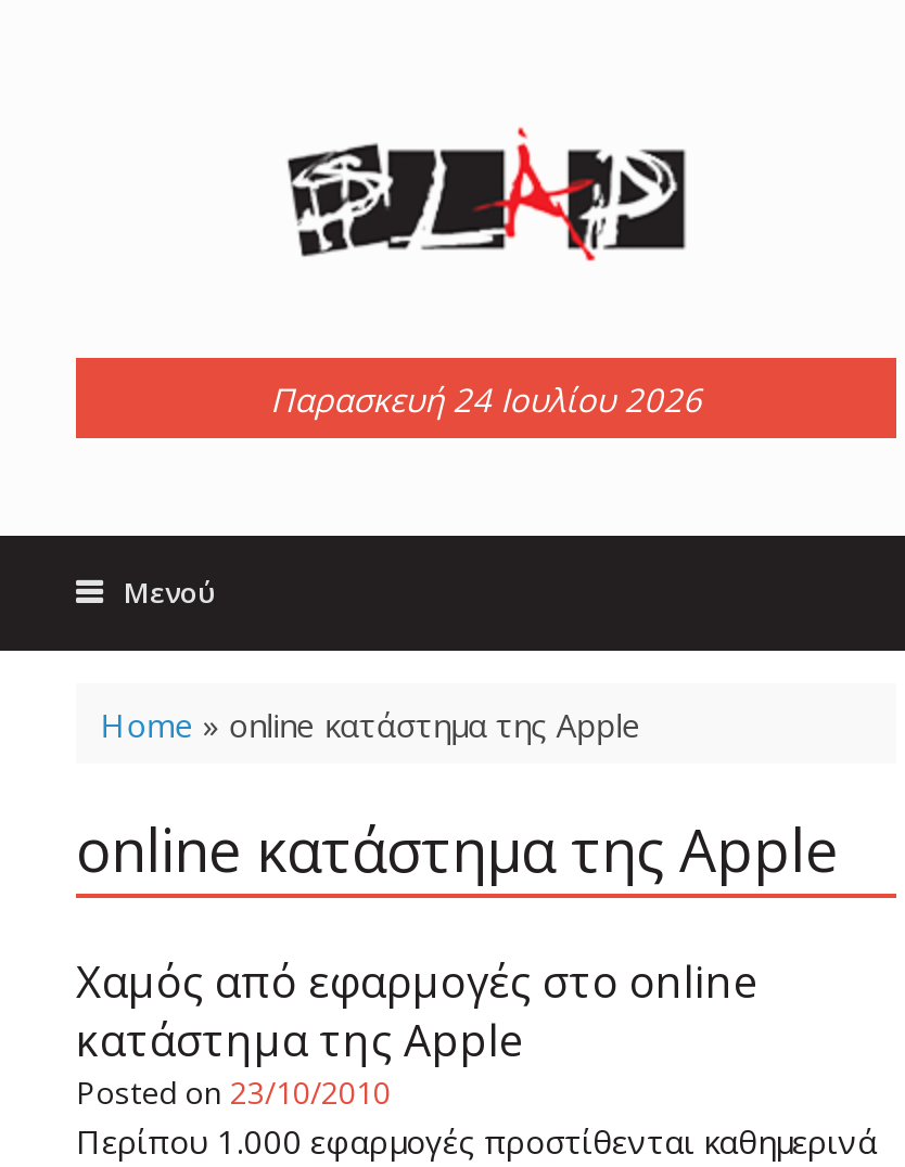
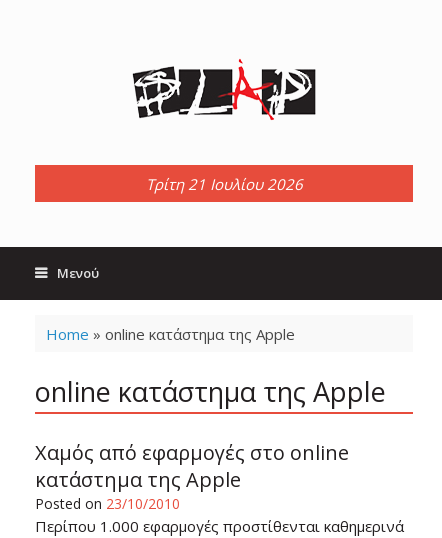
- Παρασκευή 24 Ιουλίου 2026
+ Τρίτη 21 Ιουλίου 2026
